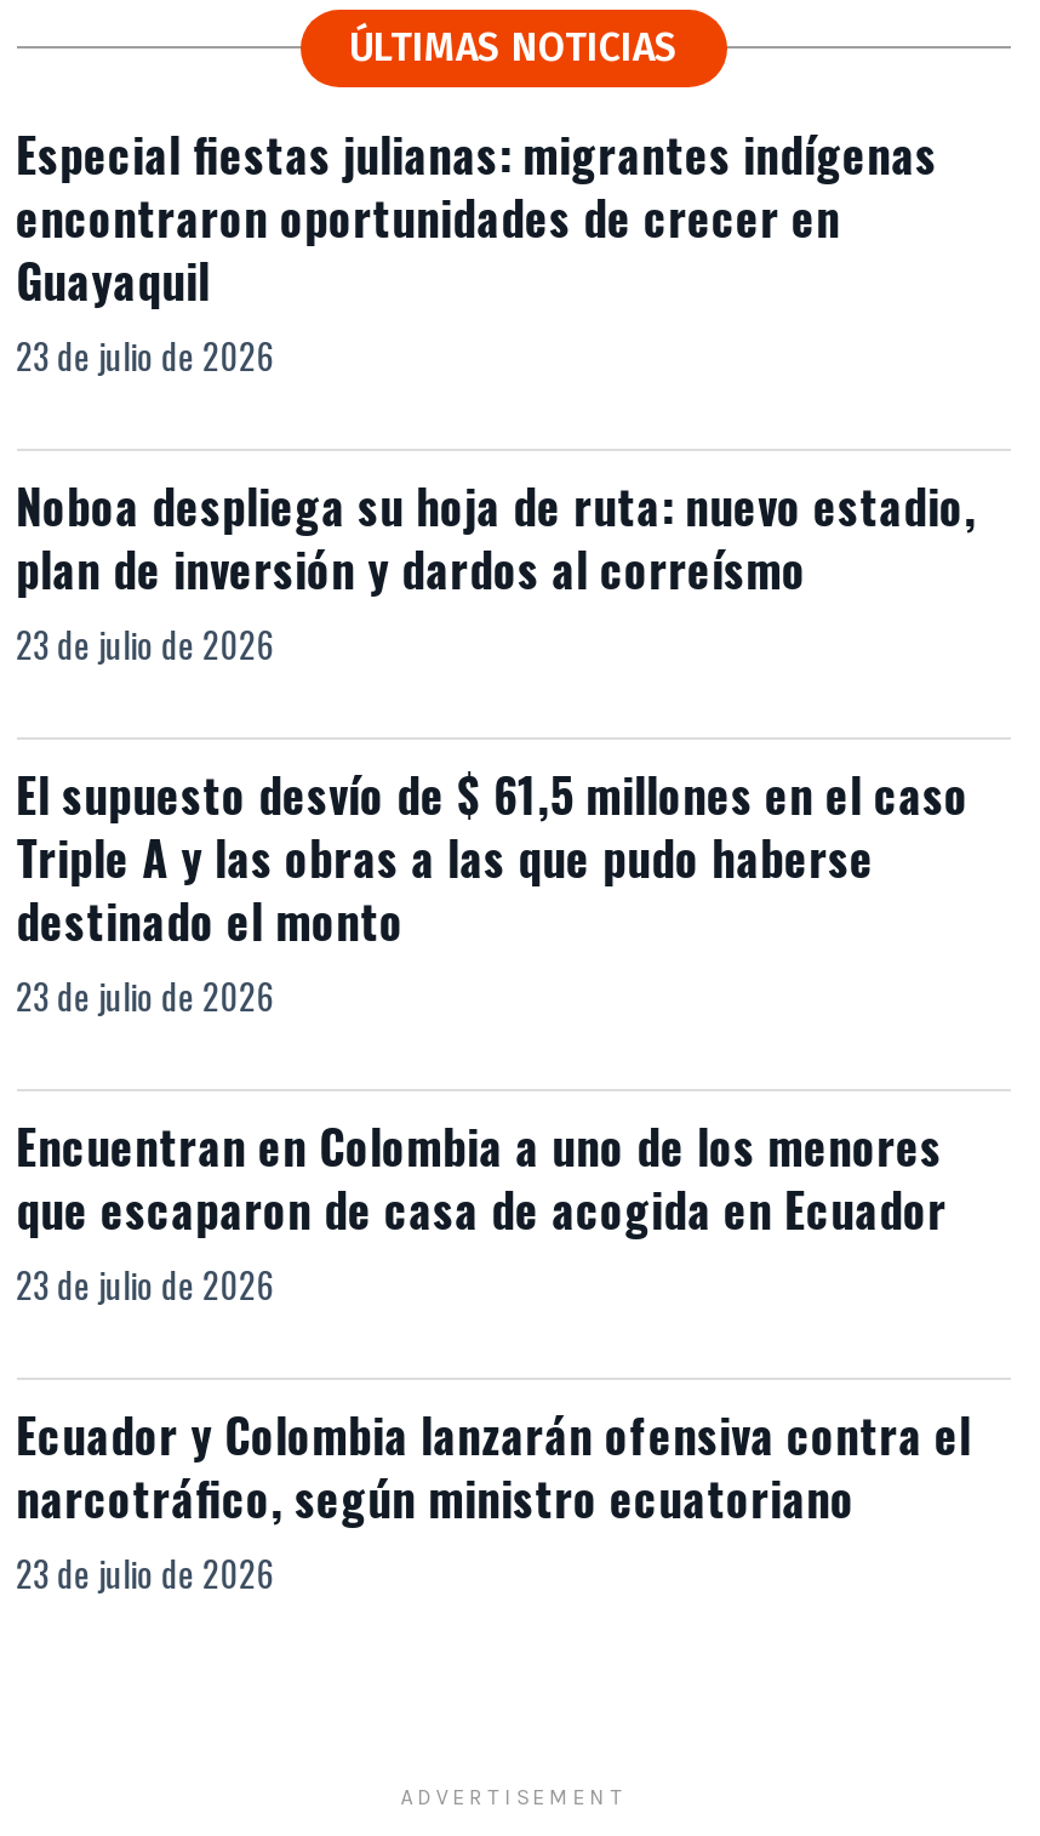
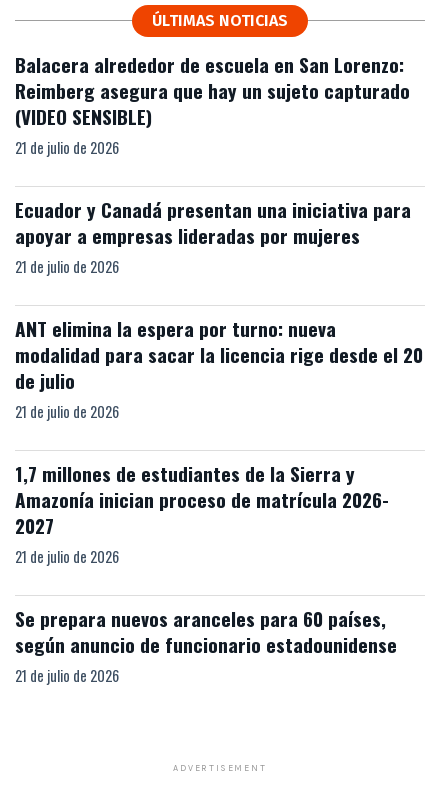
- Especial fiestas julianas: migrantes indígenas
- encontraron oportunidades de crecer en
- Guayaquil
- 23 de julio de 2026
+ Balacera alrededor de escuela en San Lorenzo:
+ Reimberg asegura que hay un sujeto capturado
+ (VIDEO SENSIBLE)
+ 21 de julio de 2026

- Noboa despliega su hoja de ruta: nuevo estadio,
- plan de inversión y dardos al correísmo
- 23 de julio de 2026
+ Ecuador y Canadá presentan una iniciativa para
+ apoyar a empresas lideradas por mujeres
+ 21 de julio de 2026

- El supuesto desvío de $ 61,5 millones en el caso
- Triple A y las obras a las que pudo haberse
- destinado el monto
- 23 de julio de 2026
+ ANT elimina la espera por turno: nueva
+ modalidad para sacar la licencia rige desde el 20
+ de julio
+ 21 de julio de 2026

- Encuentran en Colombia a uno de los menores
- que escaparon de casa de acogida en Ecuador
- 23 de julio de 2026
+ 1,7 millones de estudiantes de la Sierra y
+ Amazonía inician proceso de matrícula 2026-
+ 2027
+ 21 de julio de 2026

- Ecuador y Colombia lanzarán ofensiva contra el
- narcotráfico, según ministro ecuatoriano
- 23 de julio de 2026
+ Se prepara nuevos aranceles para 60 países,
+ según anuncio de funcionario estadounidense
+ 21 de julio de 2026
